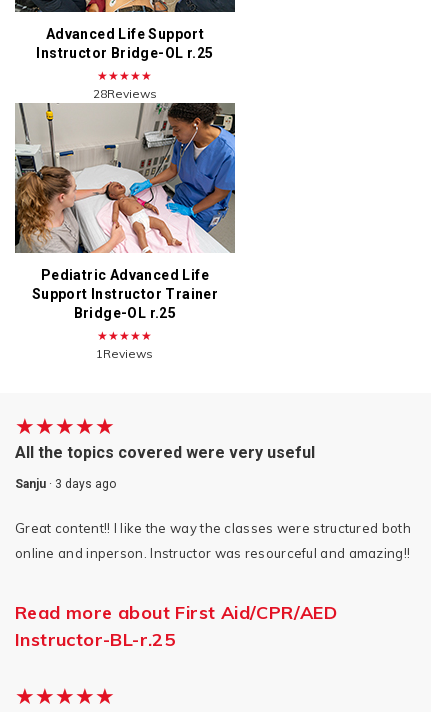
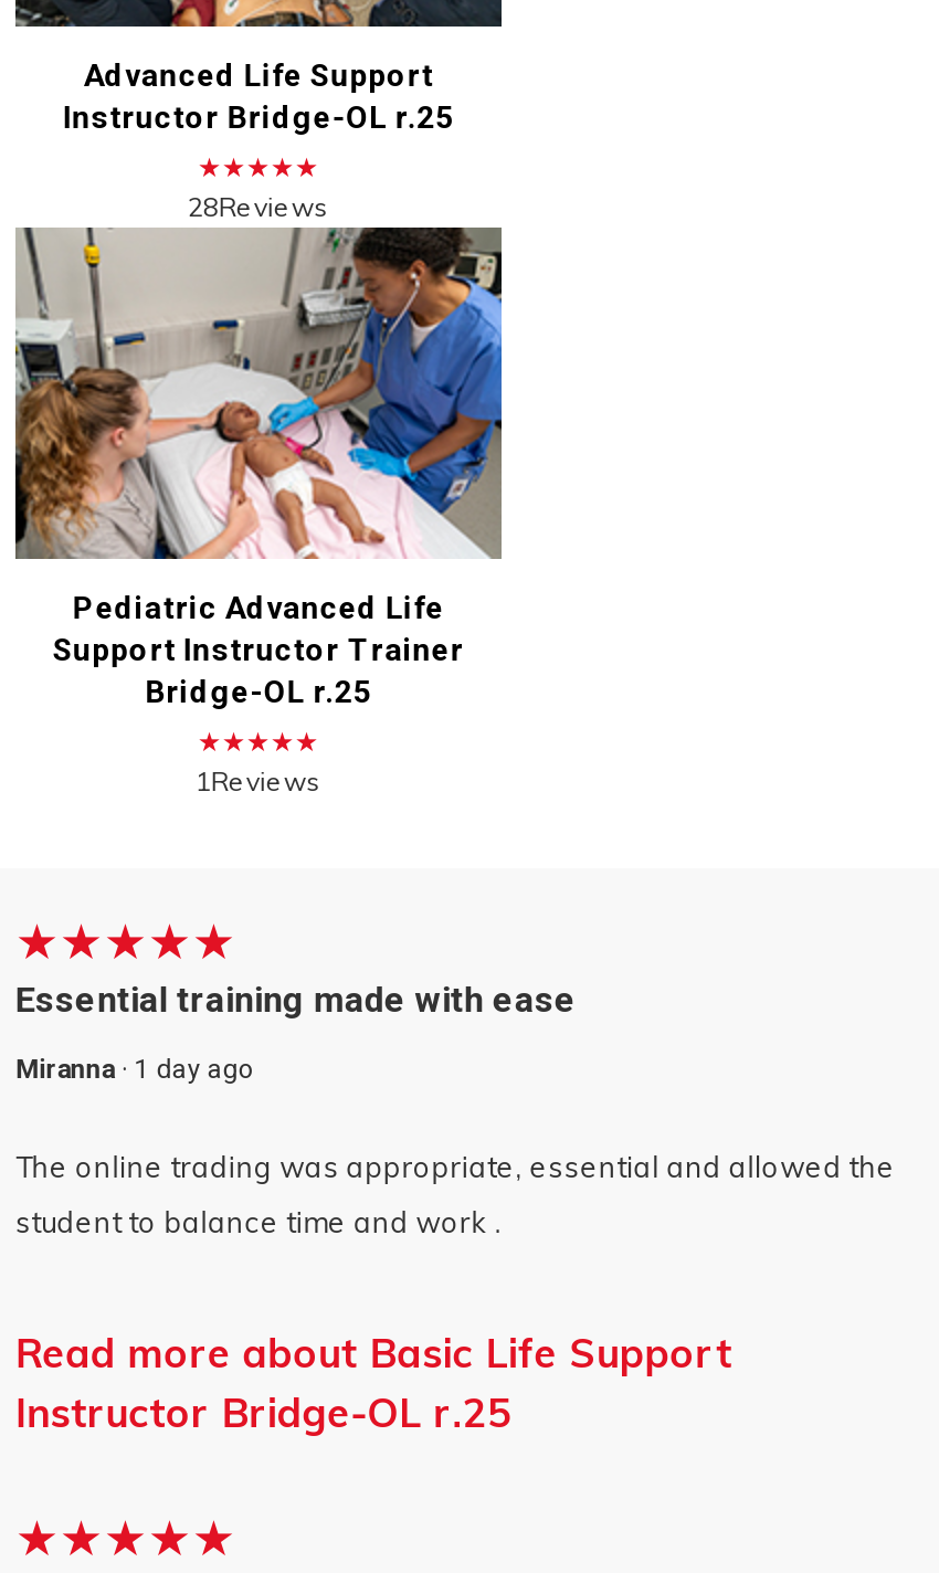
- All the topics covered were very useful
+ Essential training made with ease

- Sanju · 3 days ago
+ Miranna · 1 day ago

- Great content!! I like the way the classes were structured both
+ The online trading was appropriate, essential and allowed the

- online and inperson. Instructor was resourceful and amazing!!
+ student to balance time and work .

- Read more about First Aid/CPR/AED
- Instructor-BL-r.25
+ Read more about Basic Life Support
+ Instructor Bridge-OL r.25
